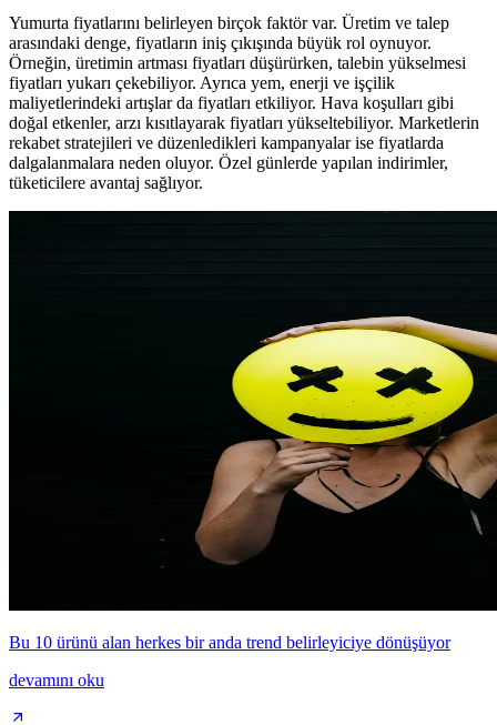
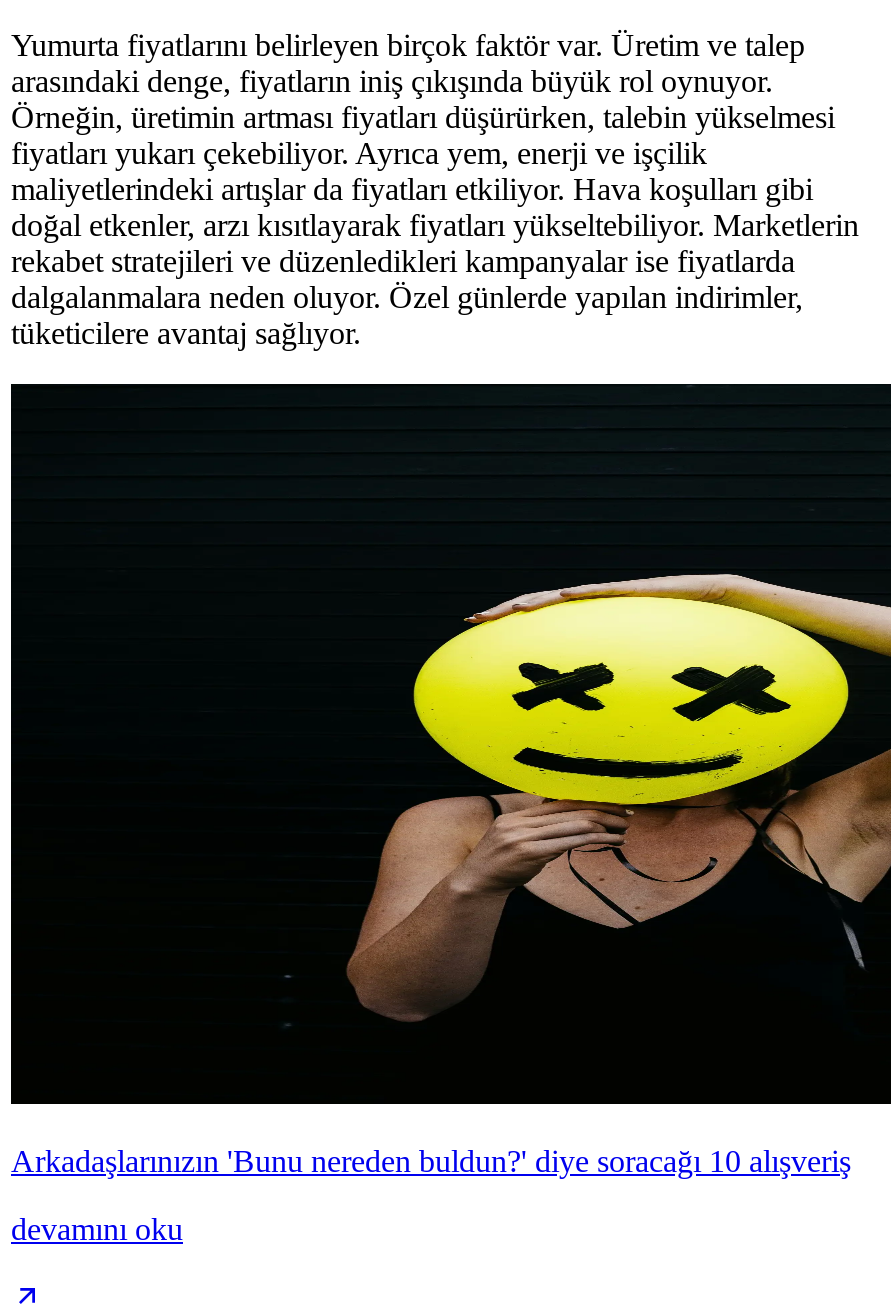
- Bu 10 ürünü alan herkes bir anda trend belirleyiciye dönüşüyor
+ Arkadaşlarınızın 'Bunu nereden buldun?' diye soracağı 10 alışveriş
